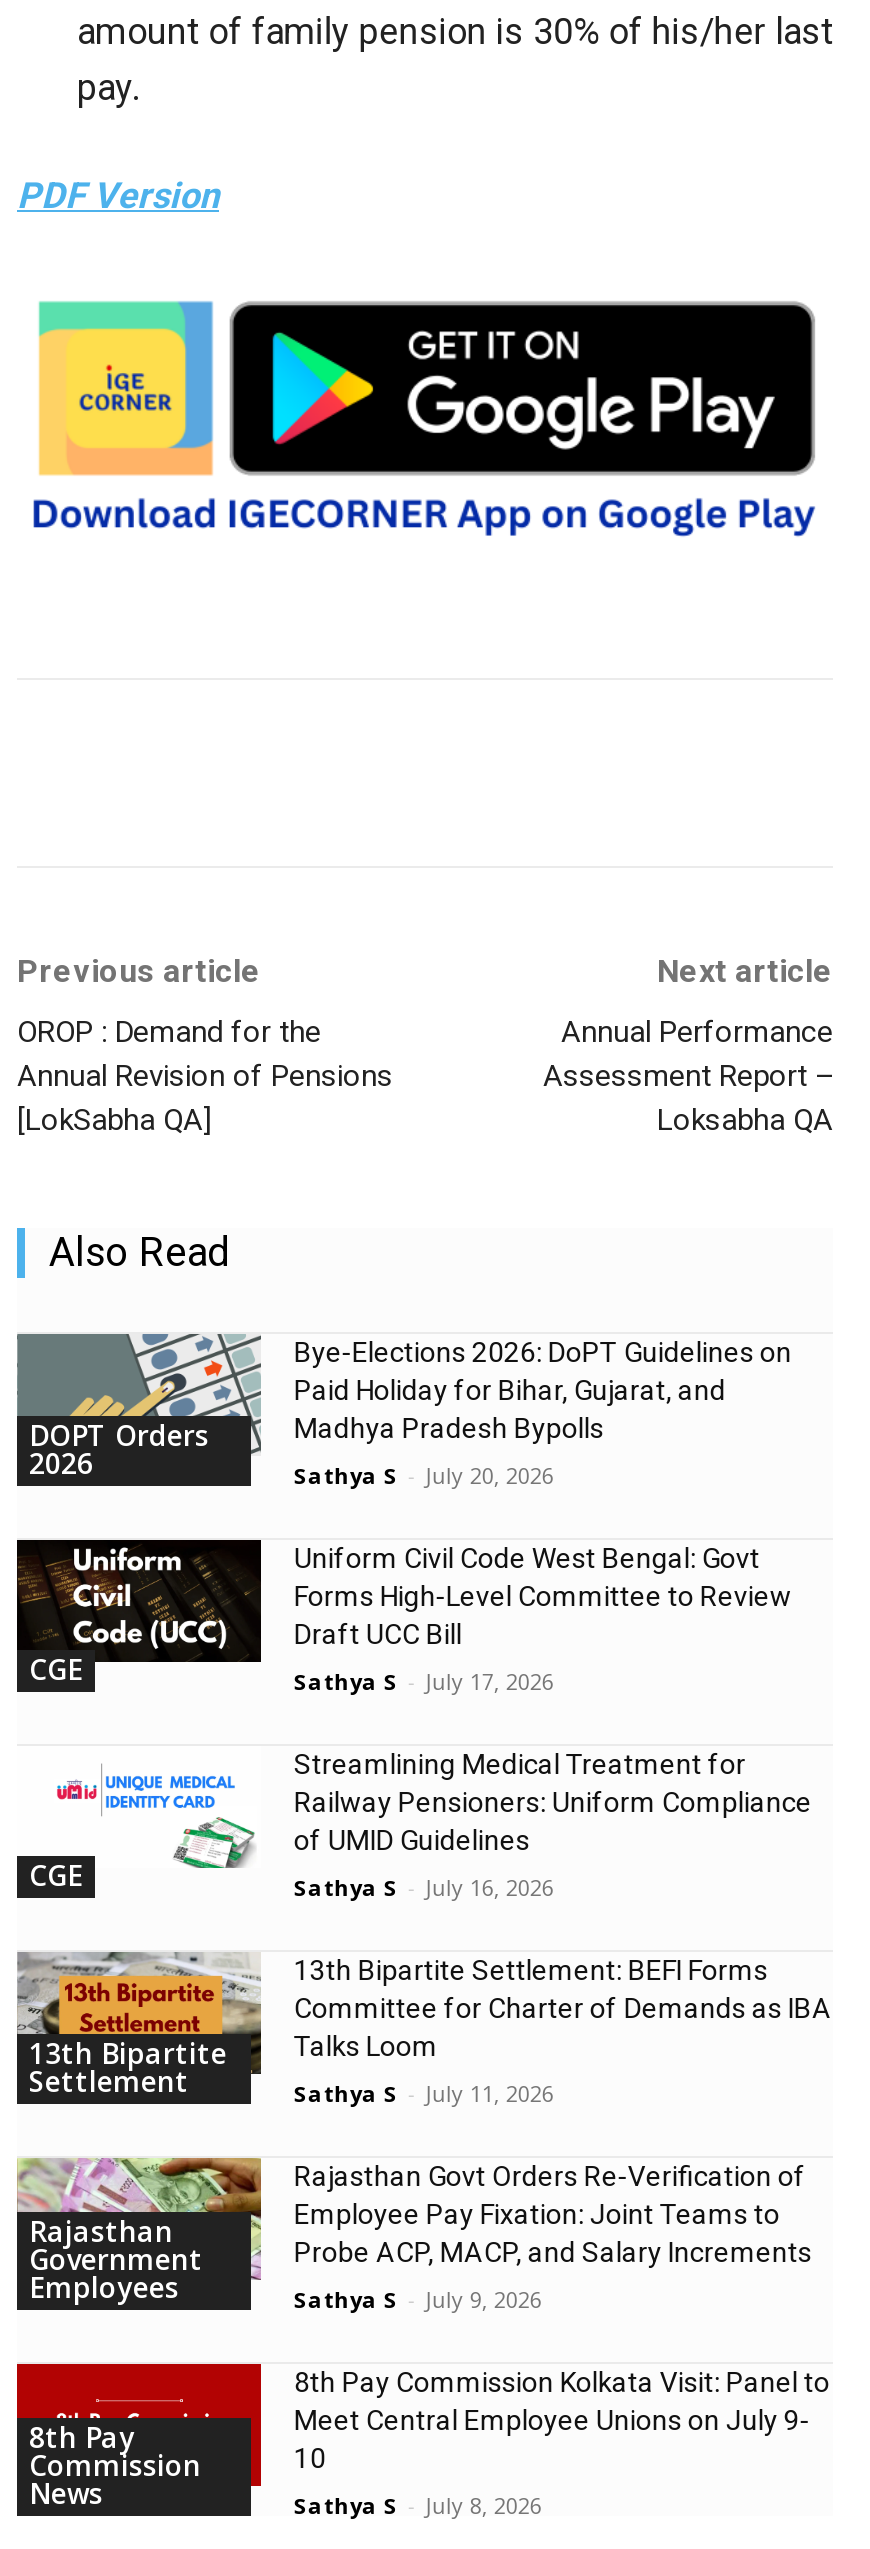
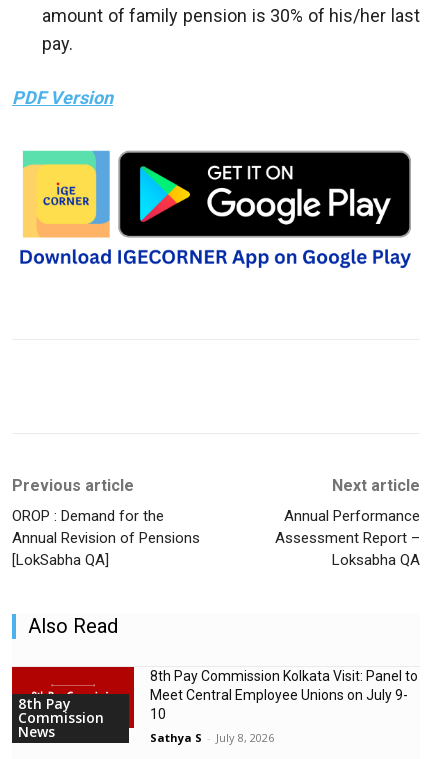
- Bye-Elections 2026: DoPT Guidelines on
- Paid Holiday for Bihar, Gujarat, and
- Madhya Pradesh Bypolls
- Sathya S - July 20, 2026

- DOPT Orders
- 2026

- [image]
- CGE

- Uniform Civil Code West Bengal: Govt
- Forms High-Level Committee to Review
- Draft UCC Bill
- Sathya S - July 17, 2026

- Streamlining Medical Treatment for
- Railway Pensioners: Uniform Compliance
- of UMID Guidelines
- Sathya S - July 16, 2026

- [image]
- CGE

- [image]
- 13th Bipartite
- Settlement

- 13th Bipartite Settlement: BEFI Forms
- Committee for Charter of Demands as IBA
- Talks Loom
- Sathya S - July 11, 2026

- [image]
- Rajasthan
- Government
- Employees

- Rajasthan Govt Orders Re-Verification of
- Employee Pay Fixation: Joint Teams to
- Probe ACP, MACP, and Salary Increments
- Sathya S - July 9, 2026
